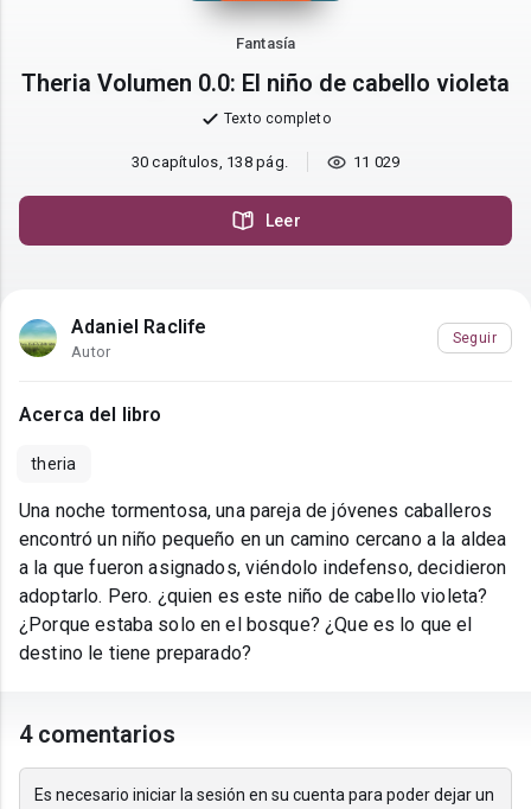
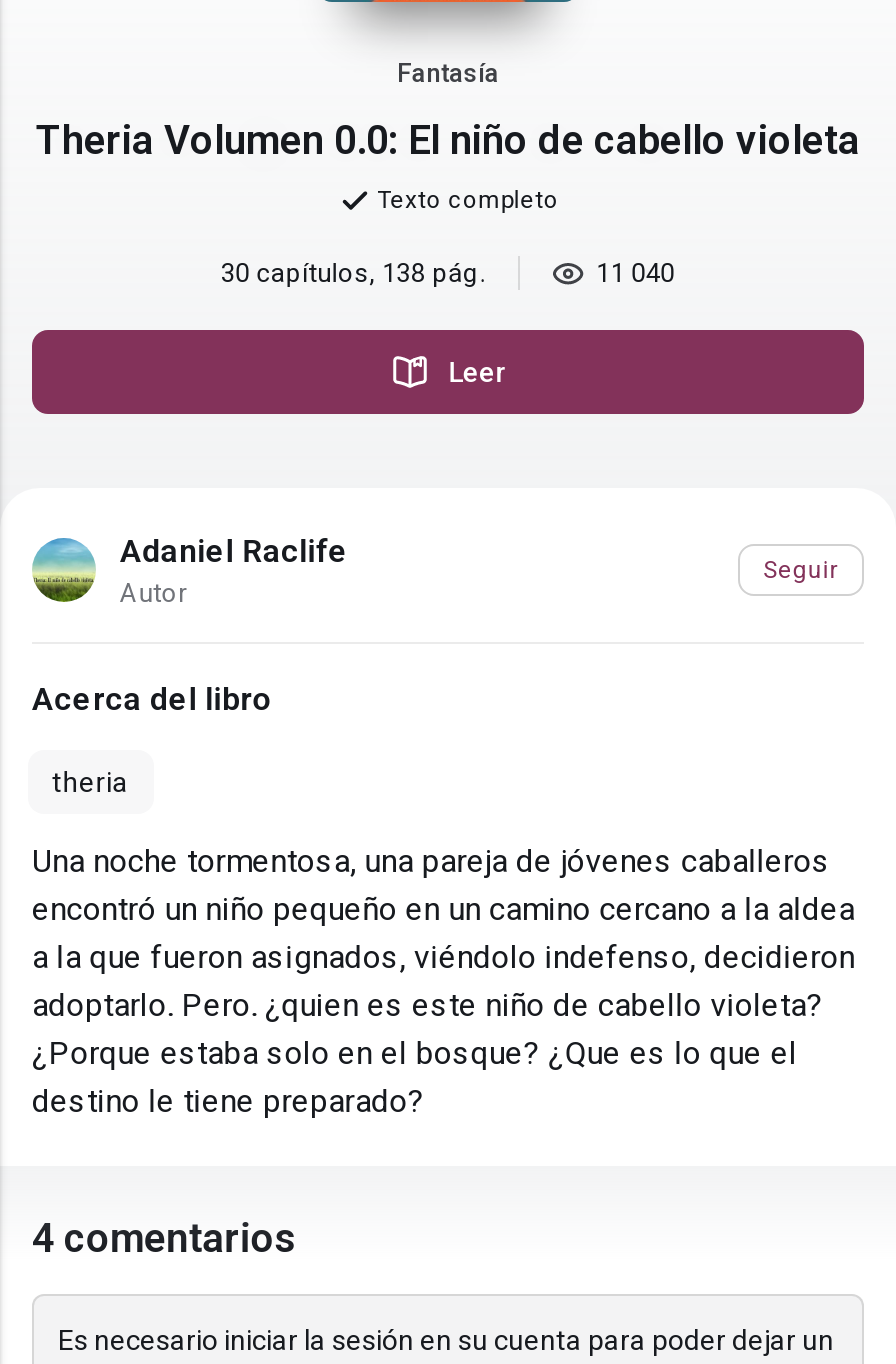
- 11 029
+ 11 040
